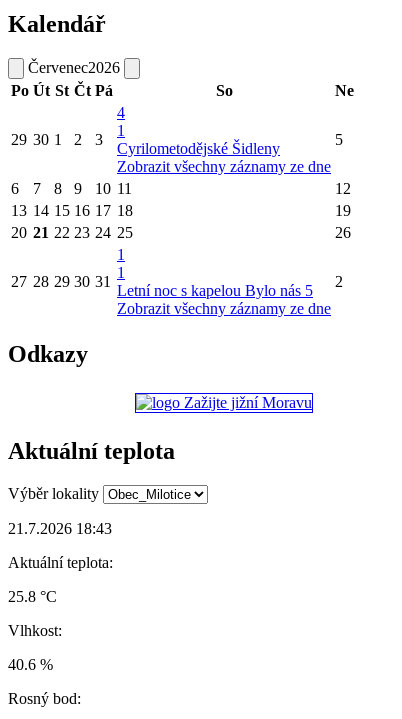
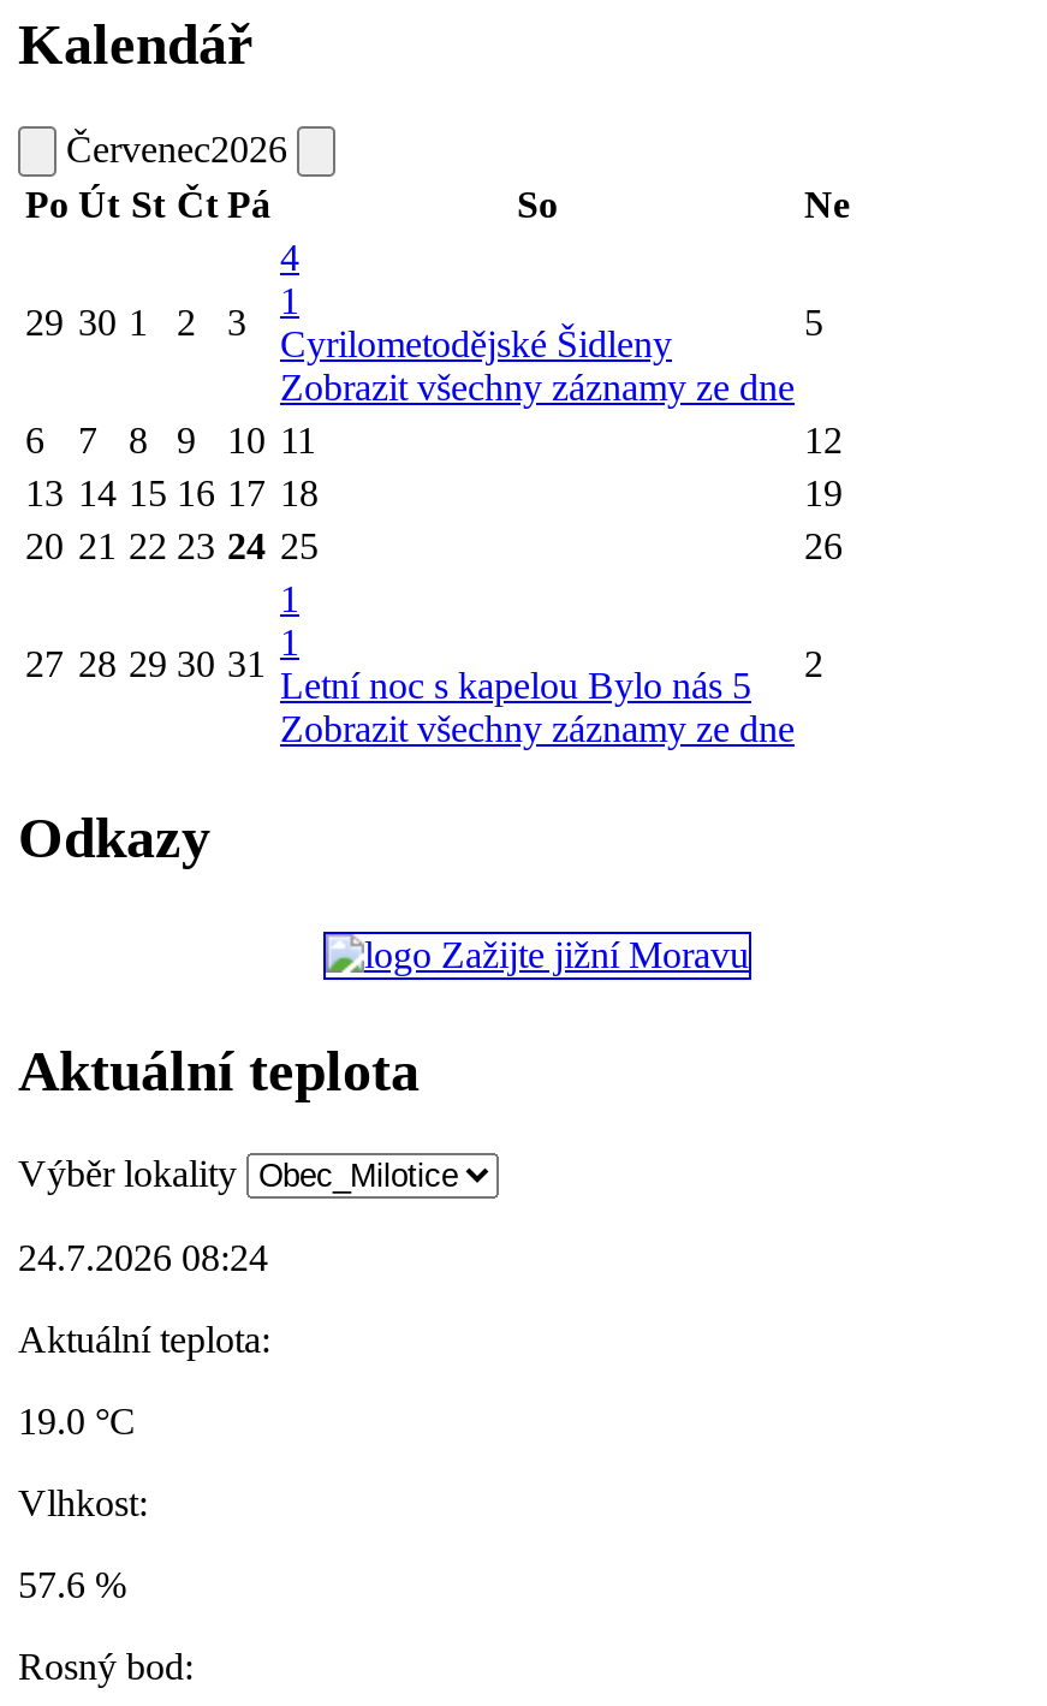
- 21.7.2026 18:43
+ 24.7.2026 08:24

- 25.8 °C
+ 19.0 °C

- 40.6 %
+ 57.6 %
